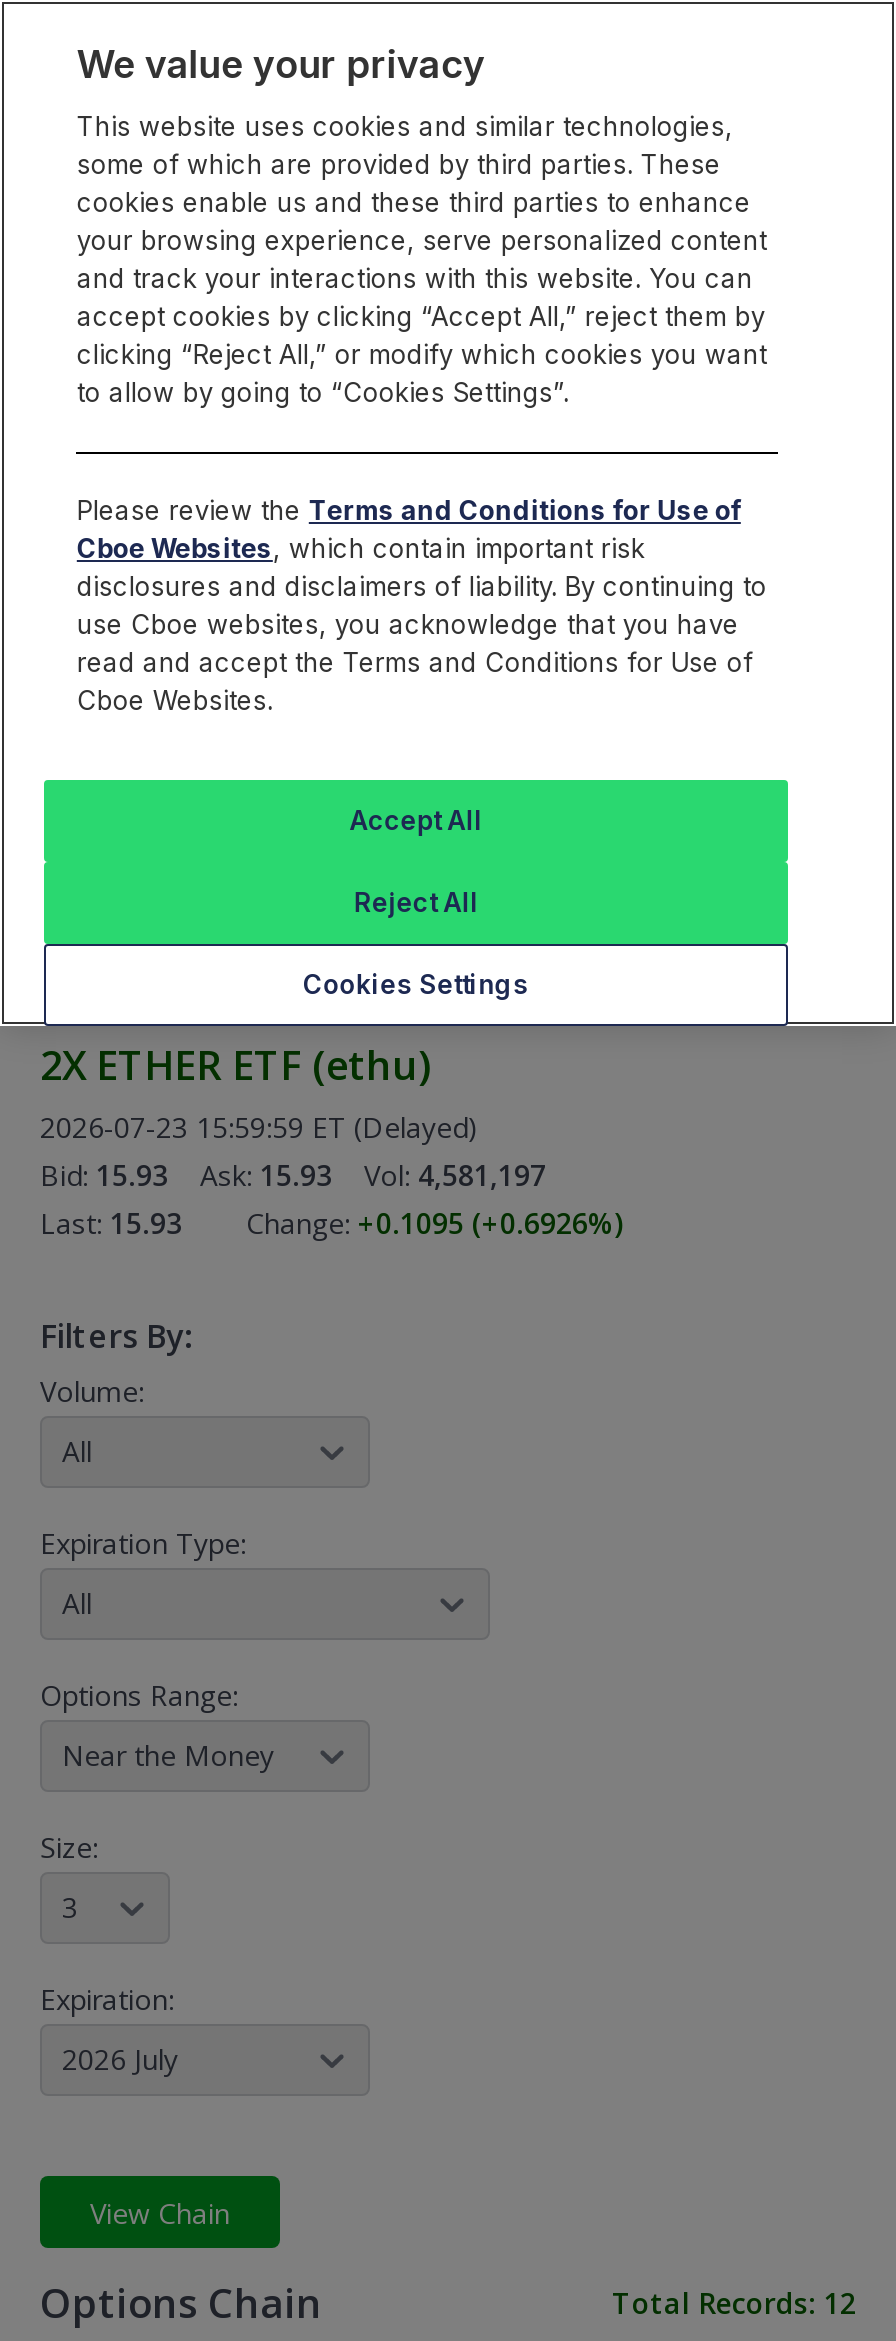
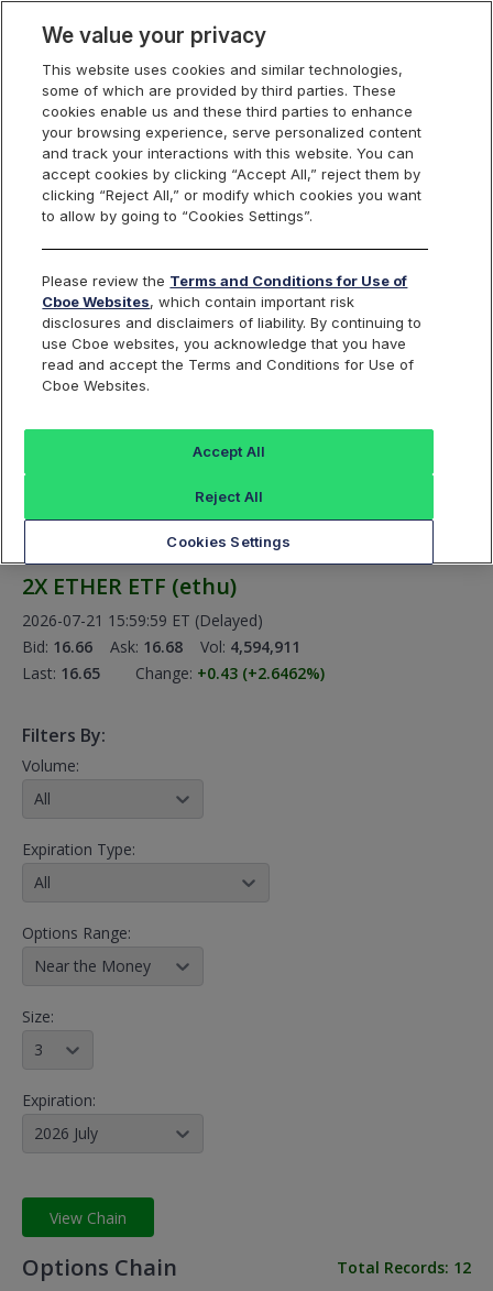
- 2026-07-23 15:59:59 ET (Delayed)
+ 2026-07-21 15:59:59 ET (Delayed)

- Bid: 15.93
+ Bid: 16.66

- Ask: 15.93
+ Ask: 16.68

- Vol: 4,581,197
+ Vol: 4,594,911

- Last: 15.93
+ Last: 16.65

- Change: +0.1095 (+0.6926%)
+ Change: +0.43 (+2.6462%)
